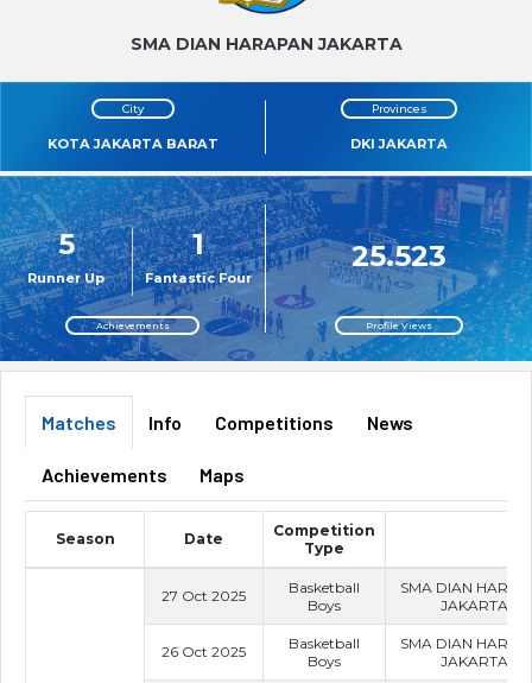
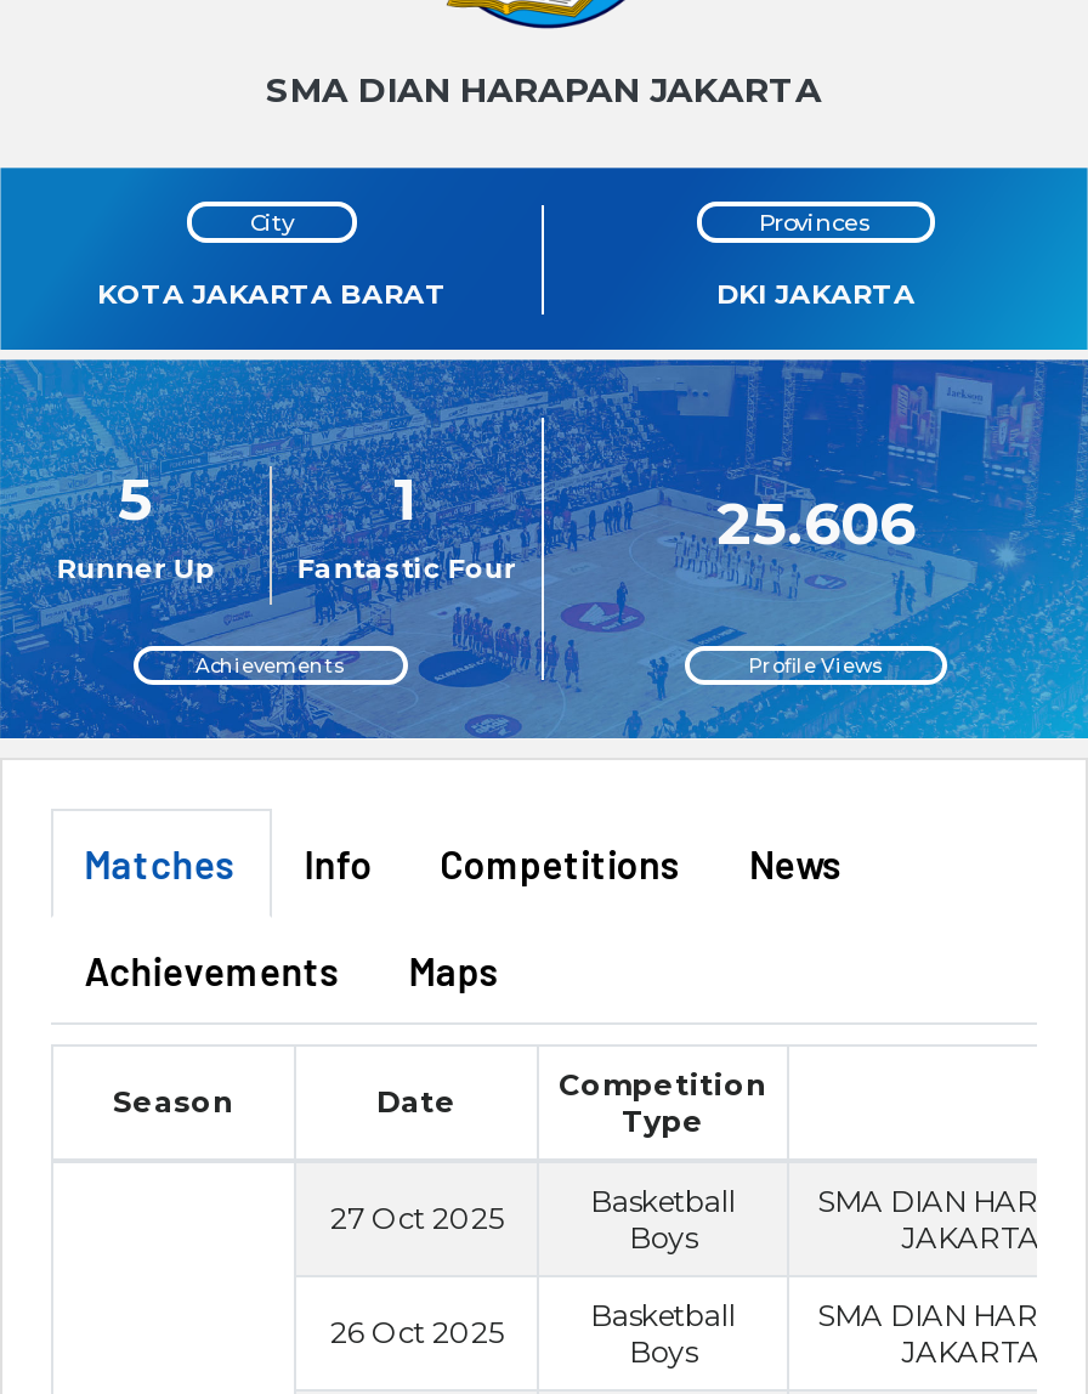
- 25.523
+ 25.606
